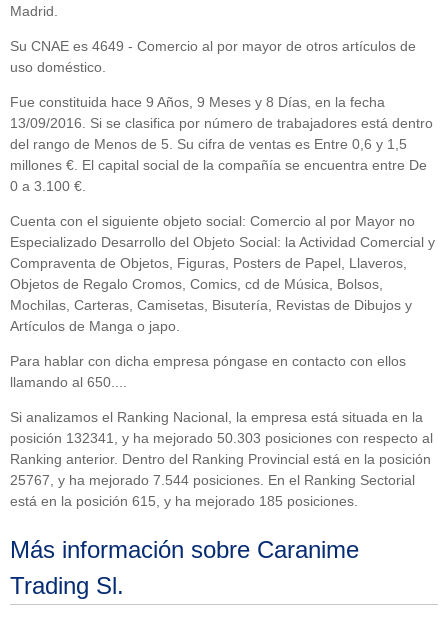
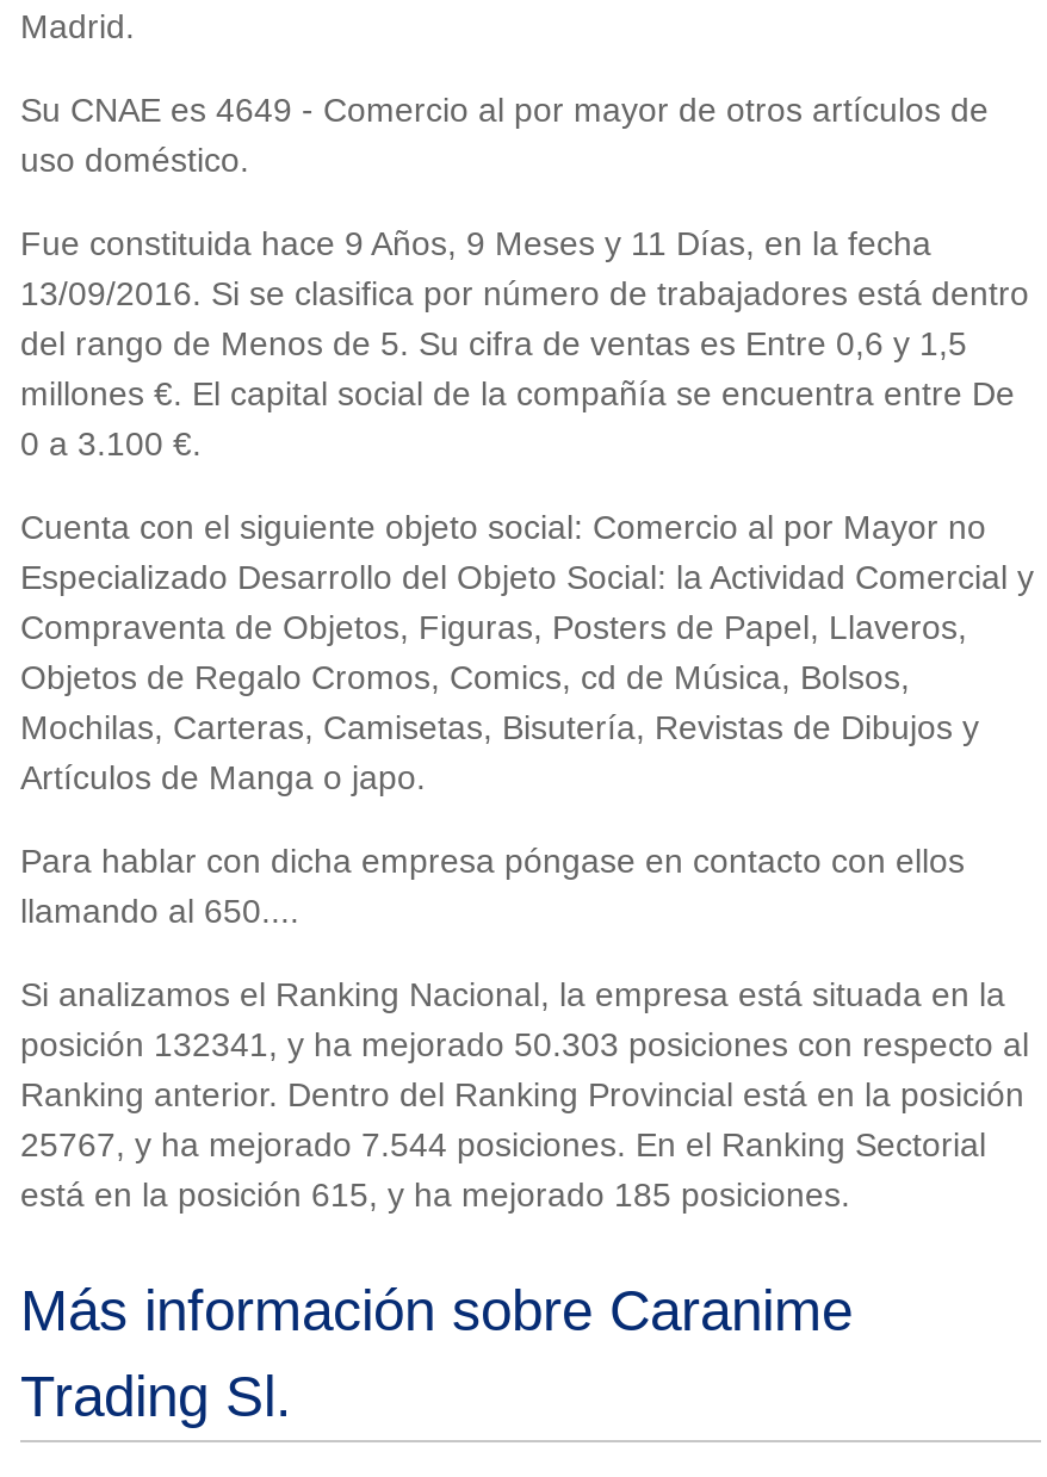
- Fue constituida hace 9 Años, 9 Meses y 8 Días, en la fecha
+ Fue constituida hace 9 Años, 9 Meses y 11 Días, en la fecha
